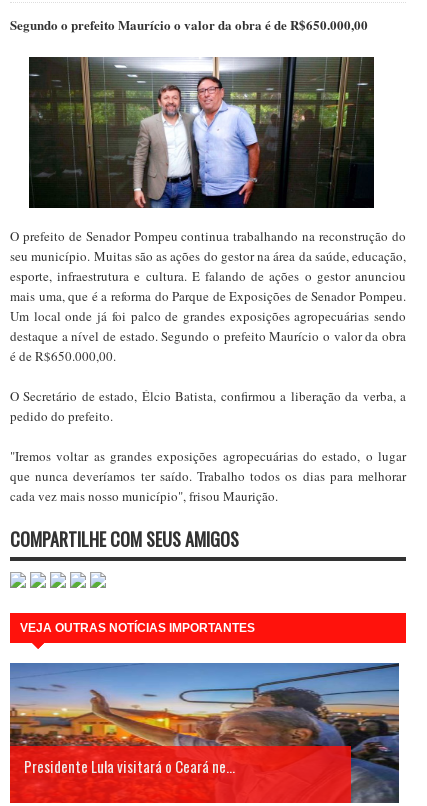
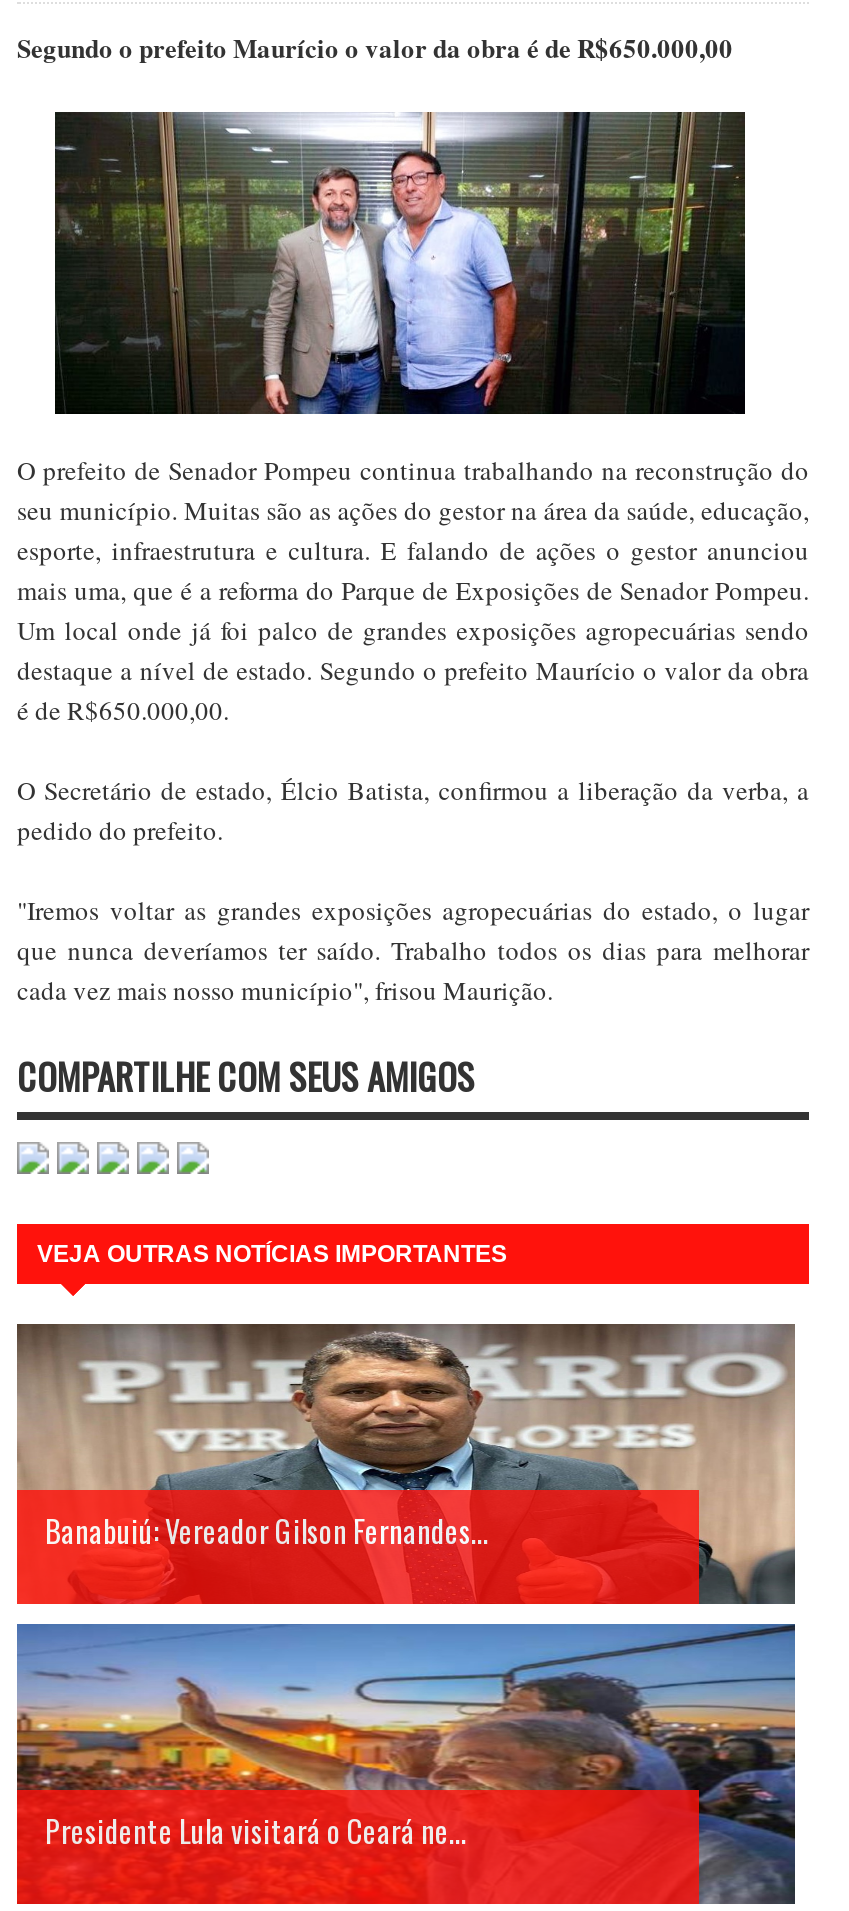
+ [image]
+ Banabuiú: Vereador Gilson Fernandes...
